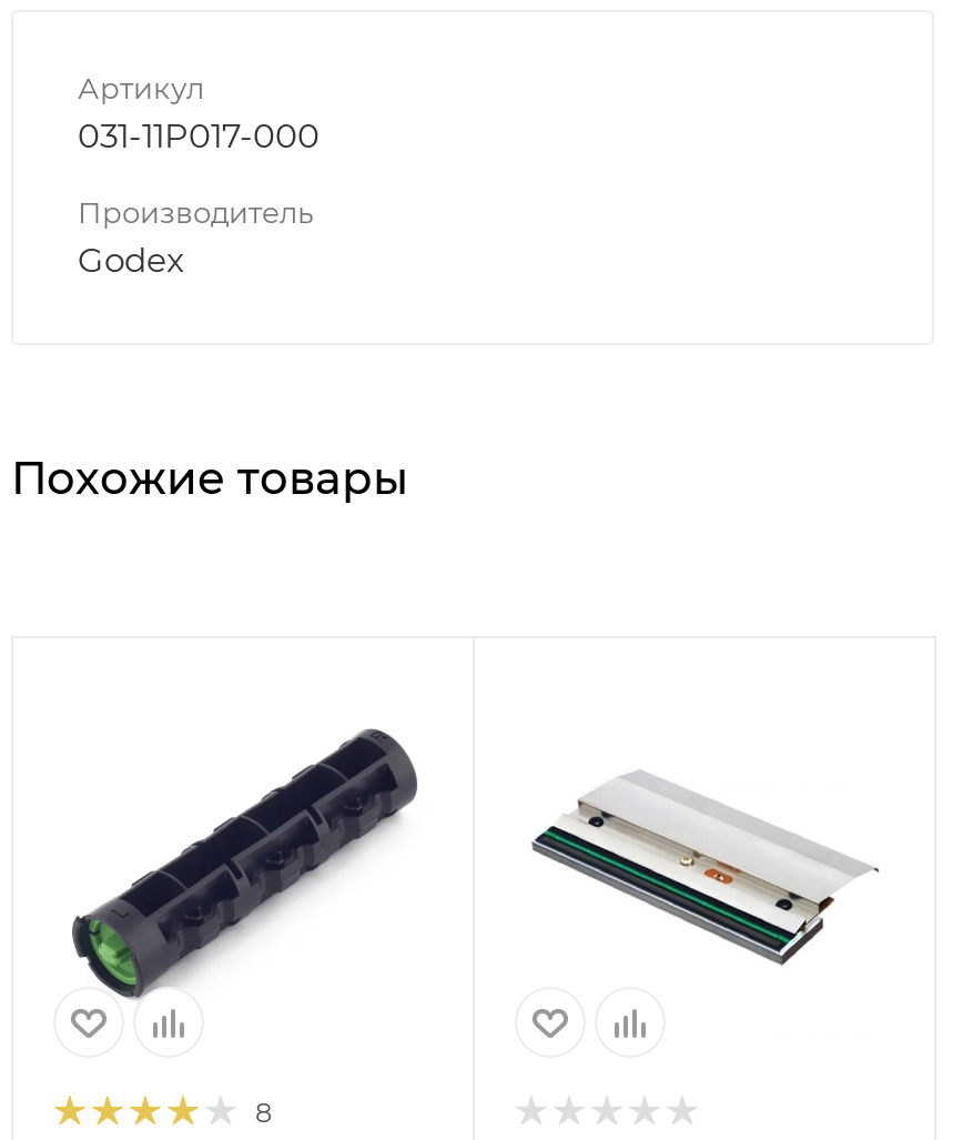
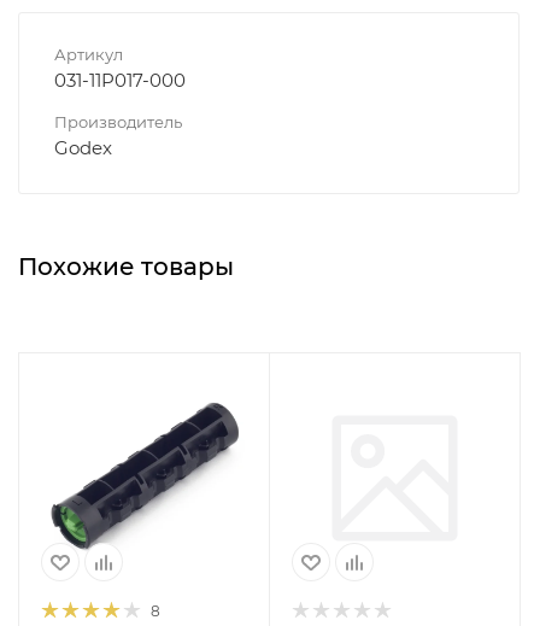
- [image]
